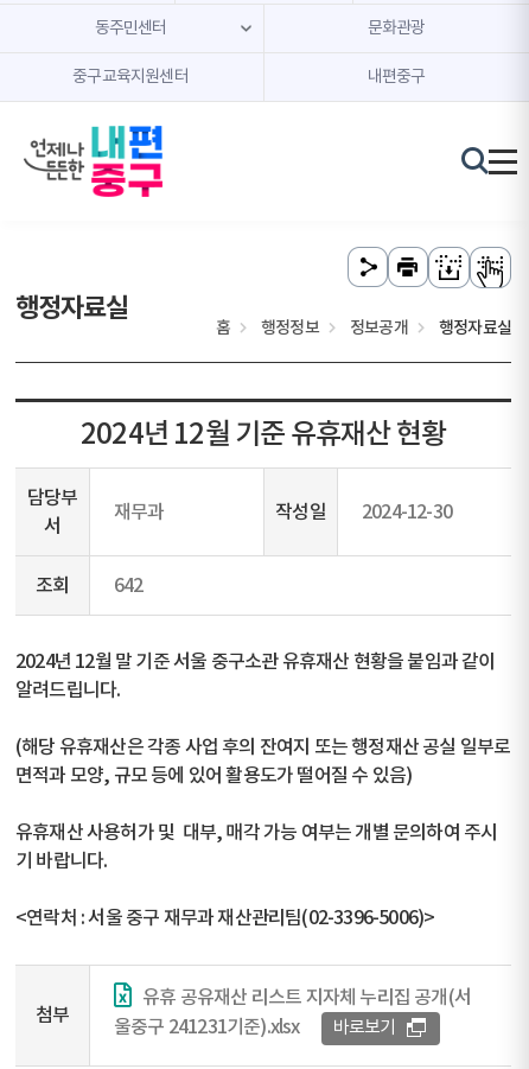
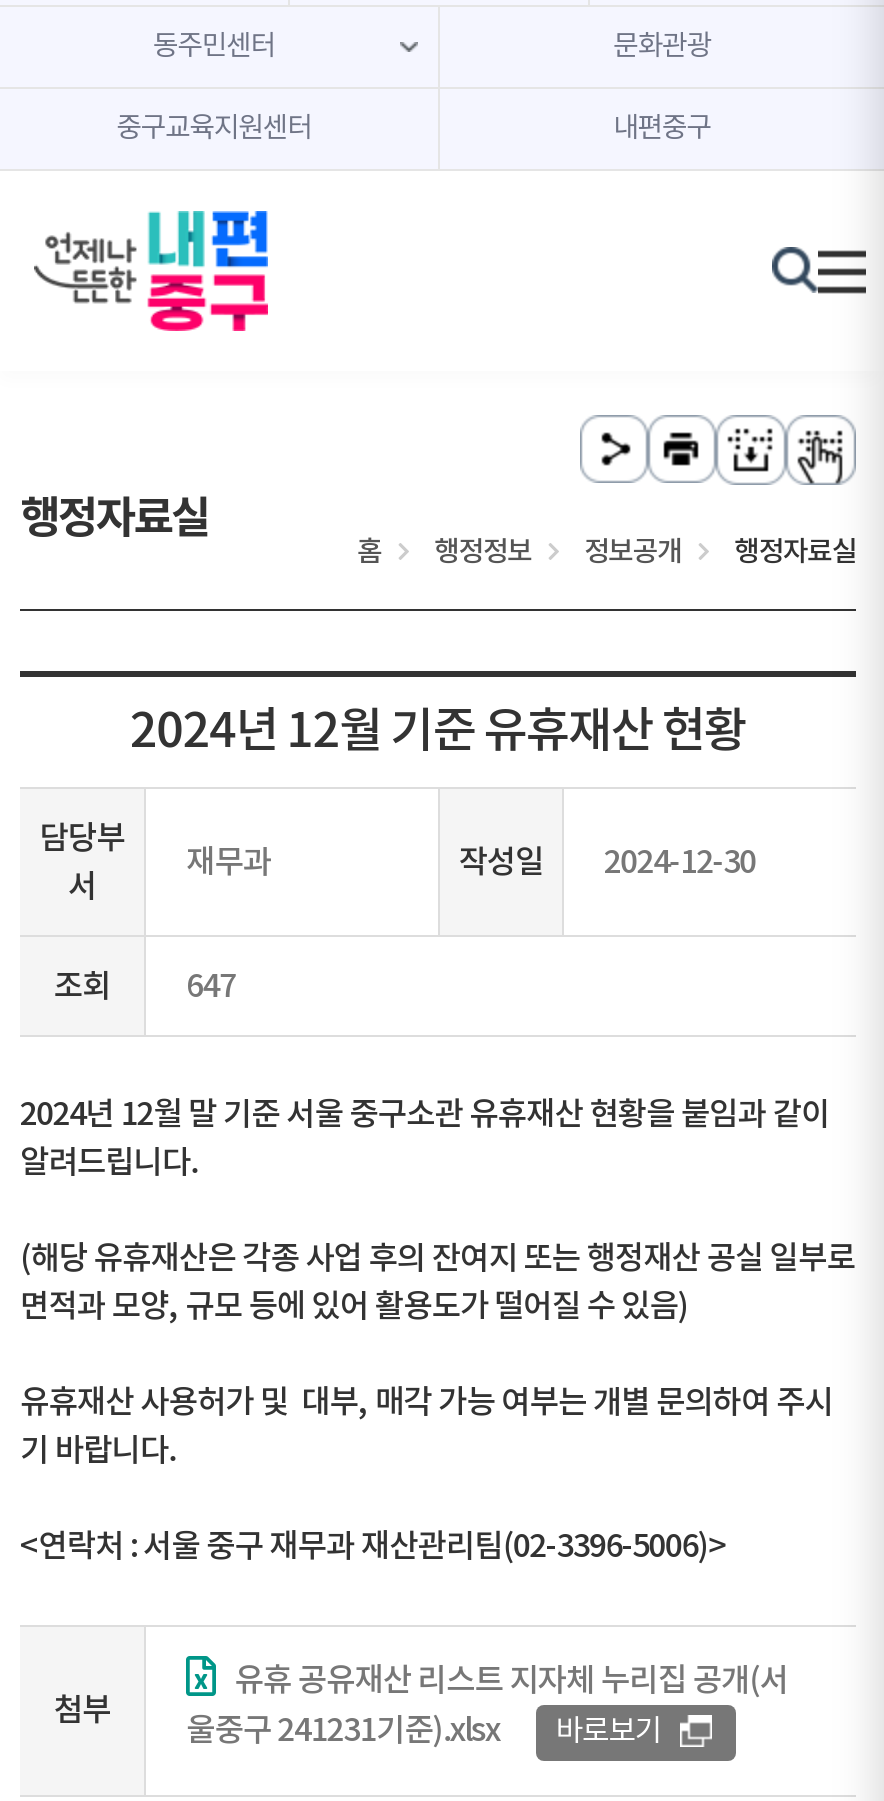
- 642
+ 647
